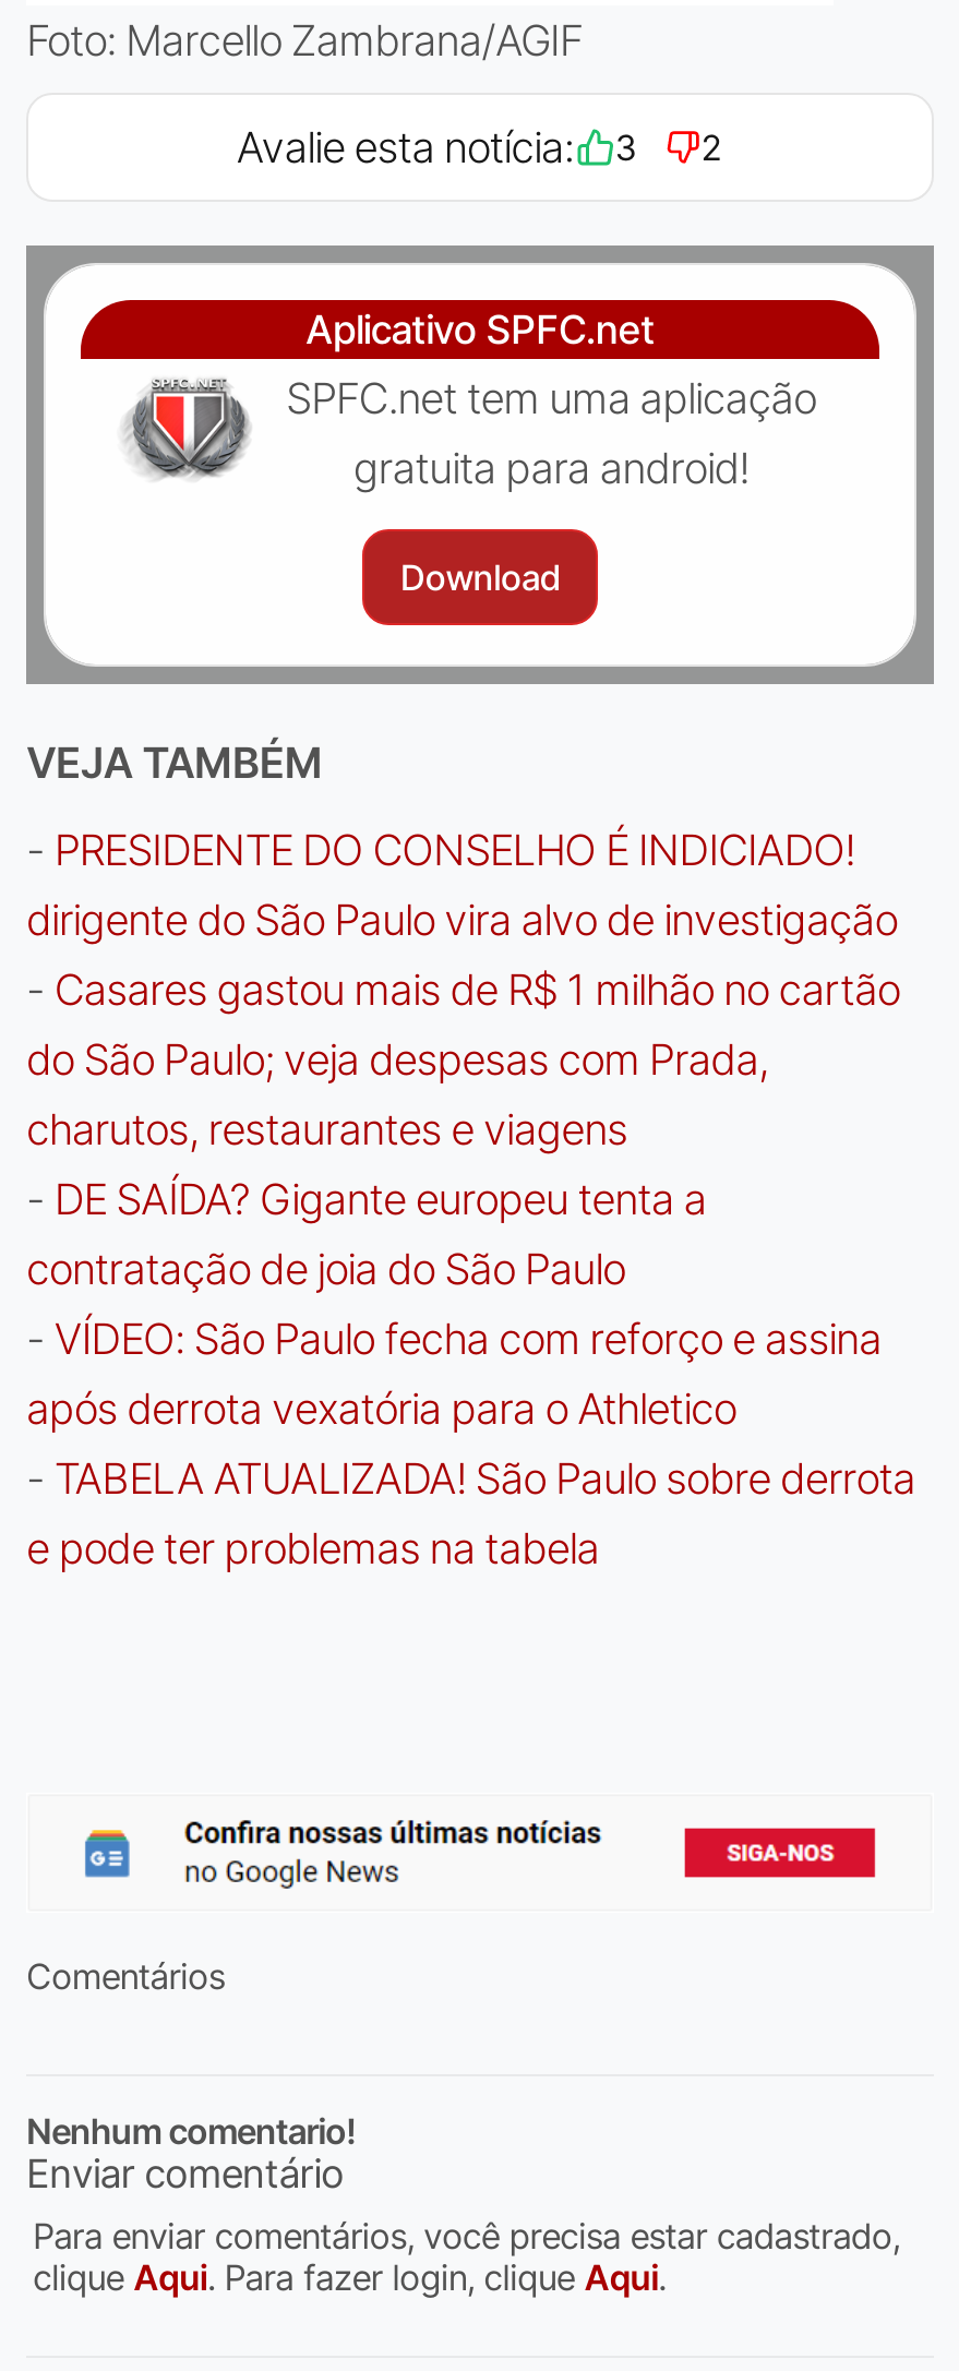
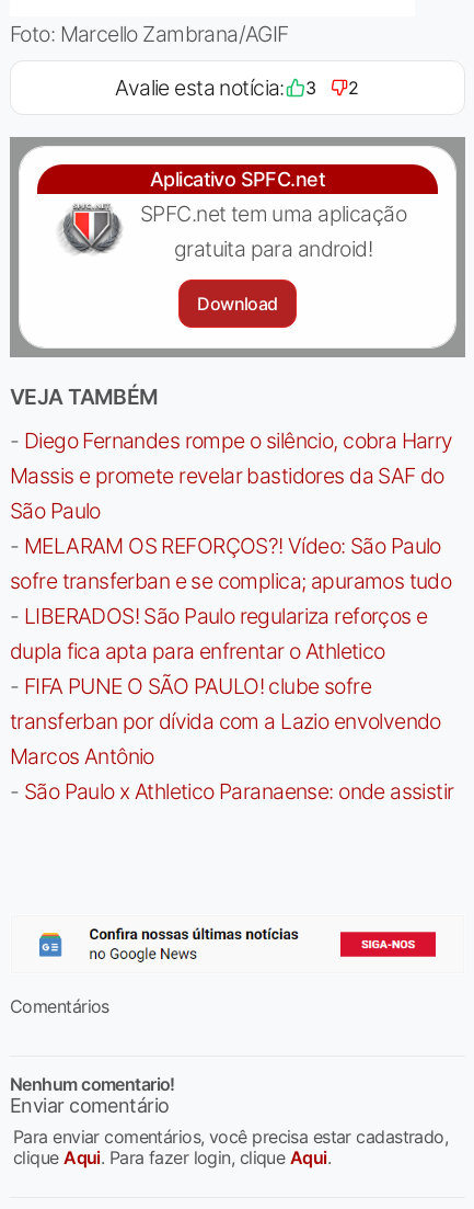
- - PRESIDENTE DO CONSELHO É INDICIADO!
- dirigente do São Paulo vira alvo de investigação
- - Casares gastou mais de R$ 1 milhão no cartão
- do São Paulo; veja despesas com Prada,
- charutos, restaurantes e viagens
- - DE SAÍDA? Gigante europeu tenta a
- contratação de joia do São Paulo
- - VÍDEO: São Paulo fecha com reforço e assina
- após derrota vexatória para o Athletico
- - TABELA ATUALIZADA! São Paulo sobre derrota
- e pode ter problemas na tabela
+ - Diego Fernandes rompe o silêncio, cobra Harry
+ Massis e promete revelar bastidores da SAF do
+ São Paulo
+ - MELARAM OS REFORÇOS?! Vídeo: São Paulo
+ sofre transferban e se complica; apuramos tudo
+ - LIBERADOS! São Paulo regulariza reforços e
+ dupla fica apta para enfrentar o Athletico
+ - FIFA PUNE O SÃO PAULO! clube sofre
+ transferban por dívida com a Lazio envolvendo
+ Marcos Antônio
+ - São Paulo x Athletico Paranaense: onde assistir
